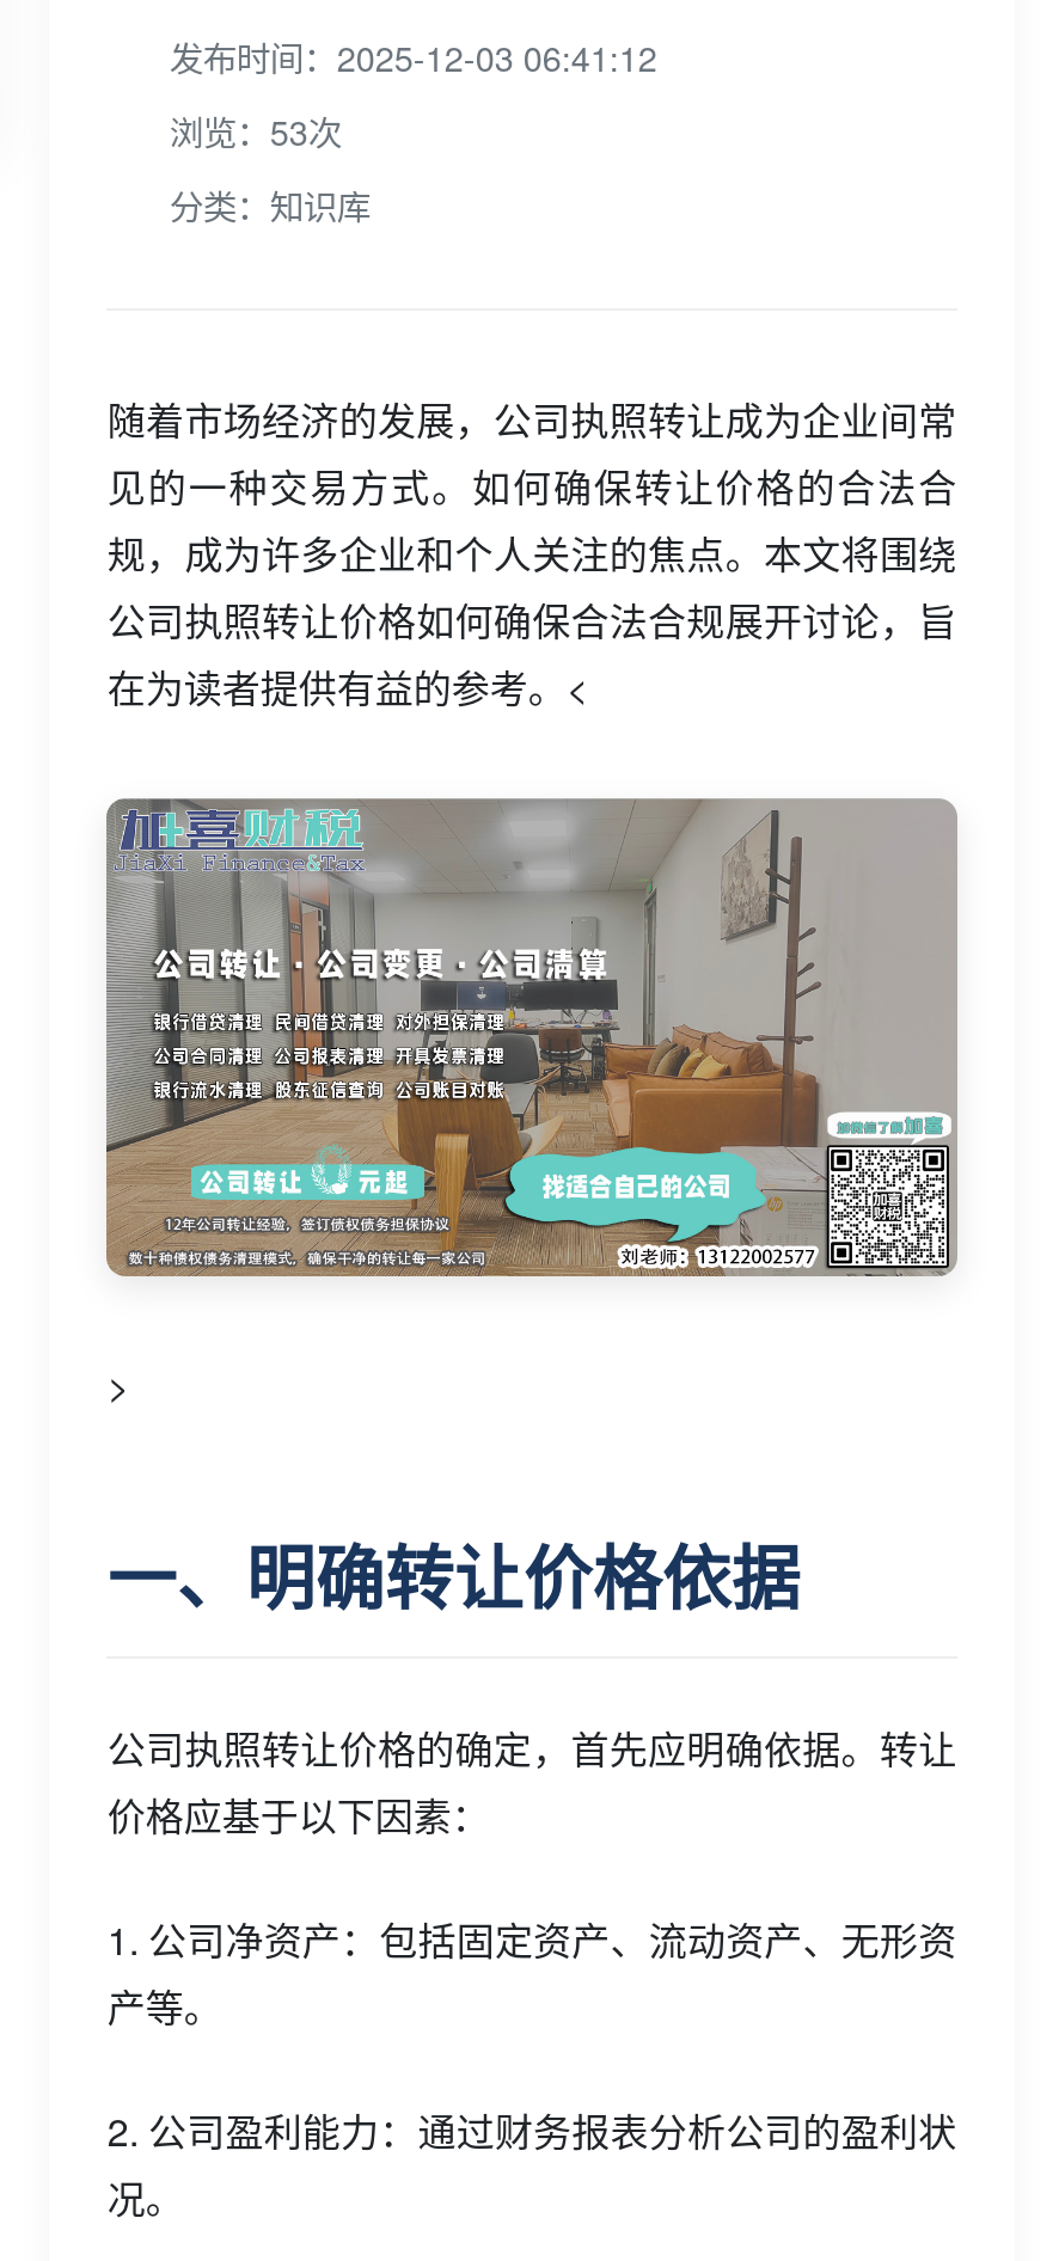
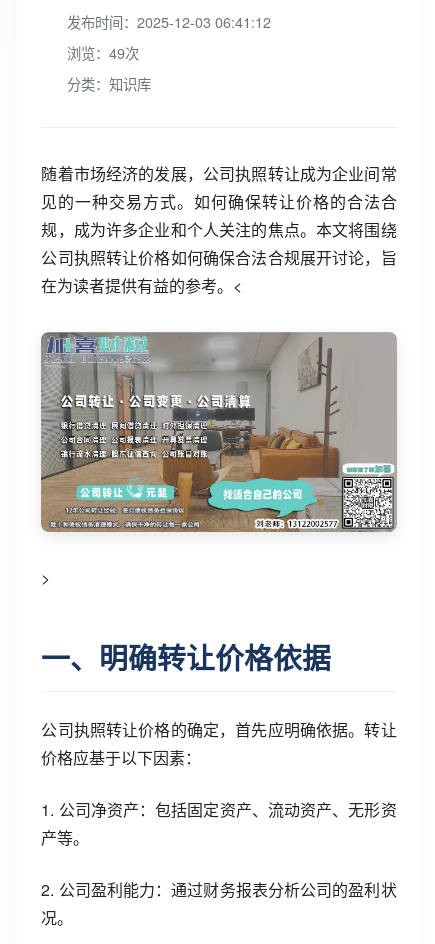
- 浏览：53次
+ 浏览：49次
